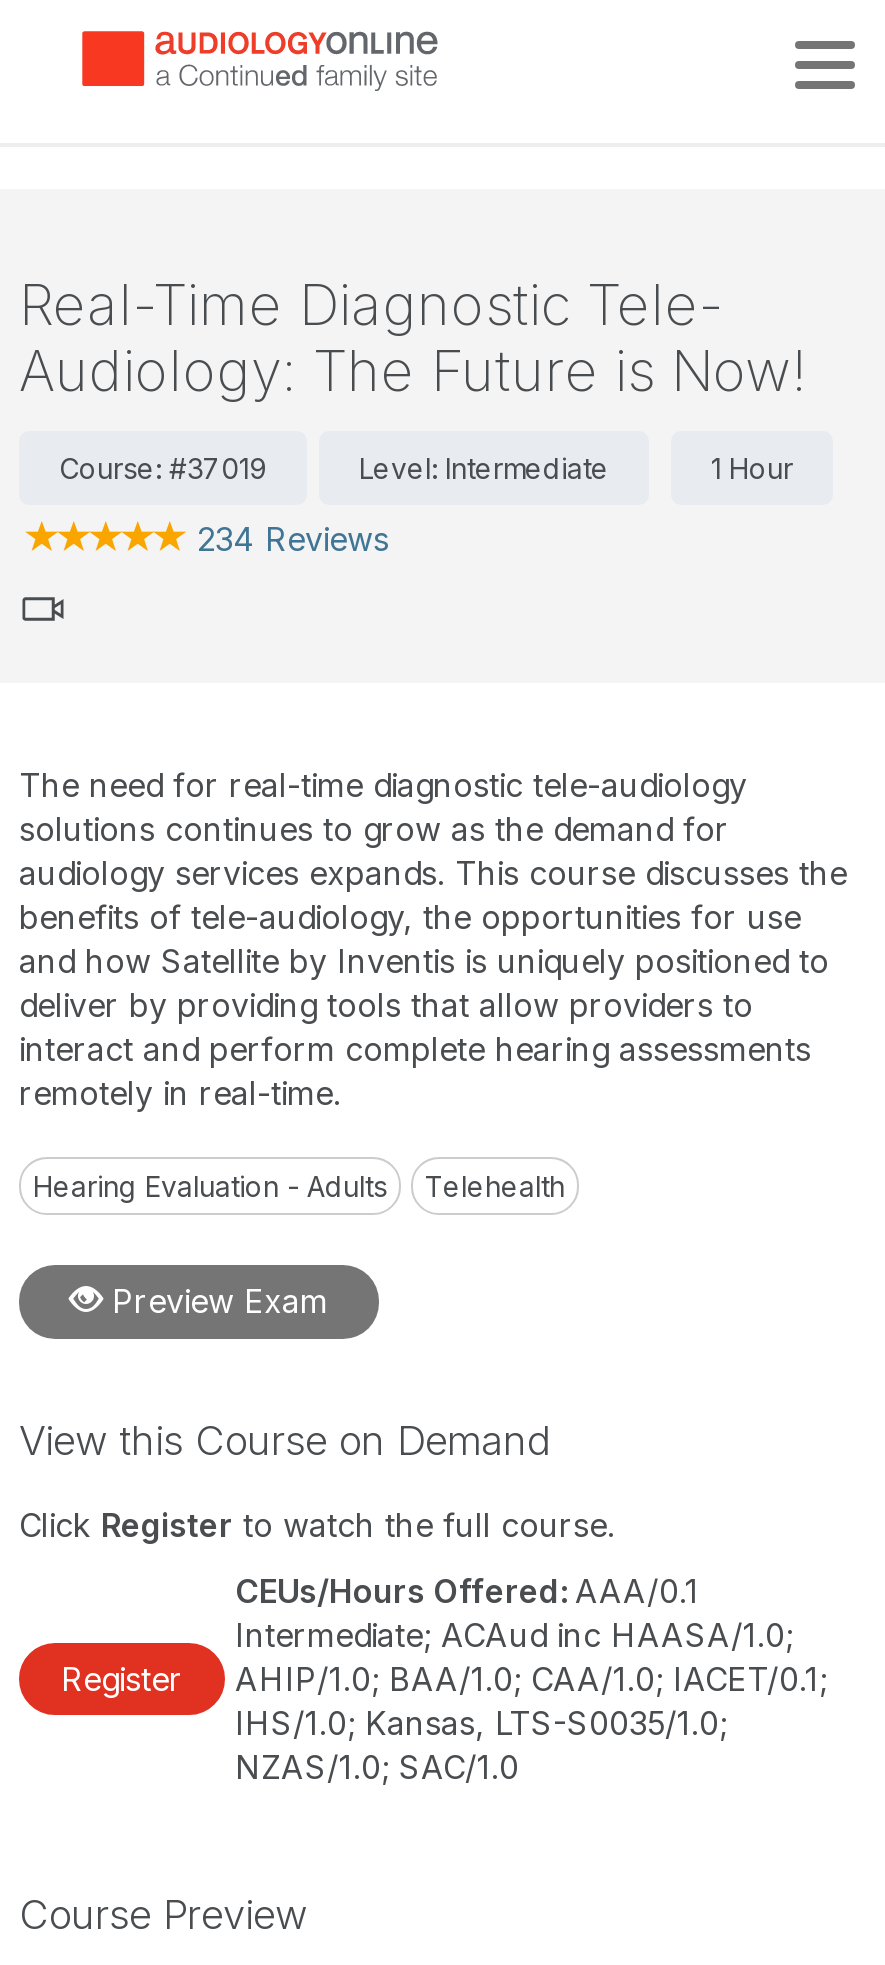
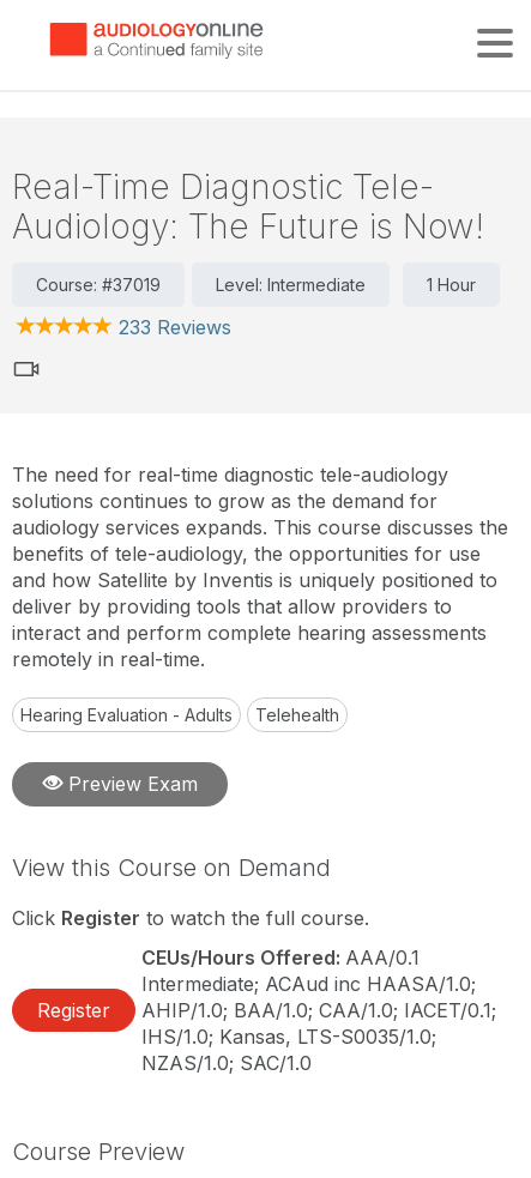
- 234 Reviews
+ 233 Reviews
